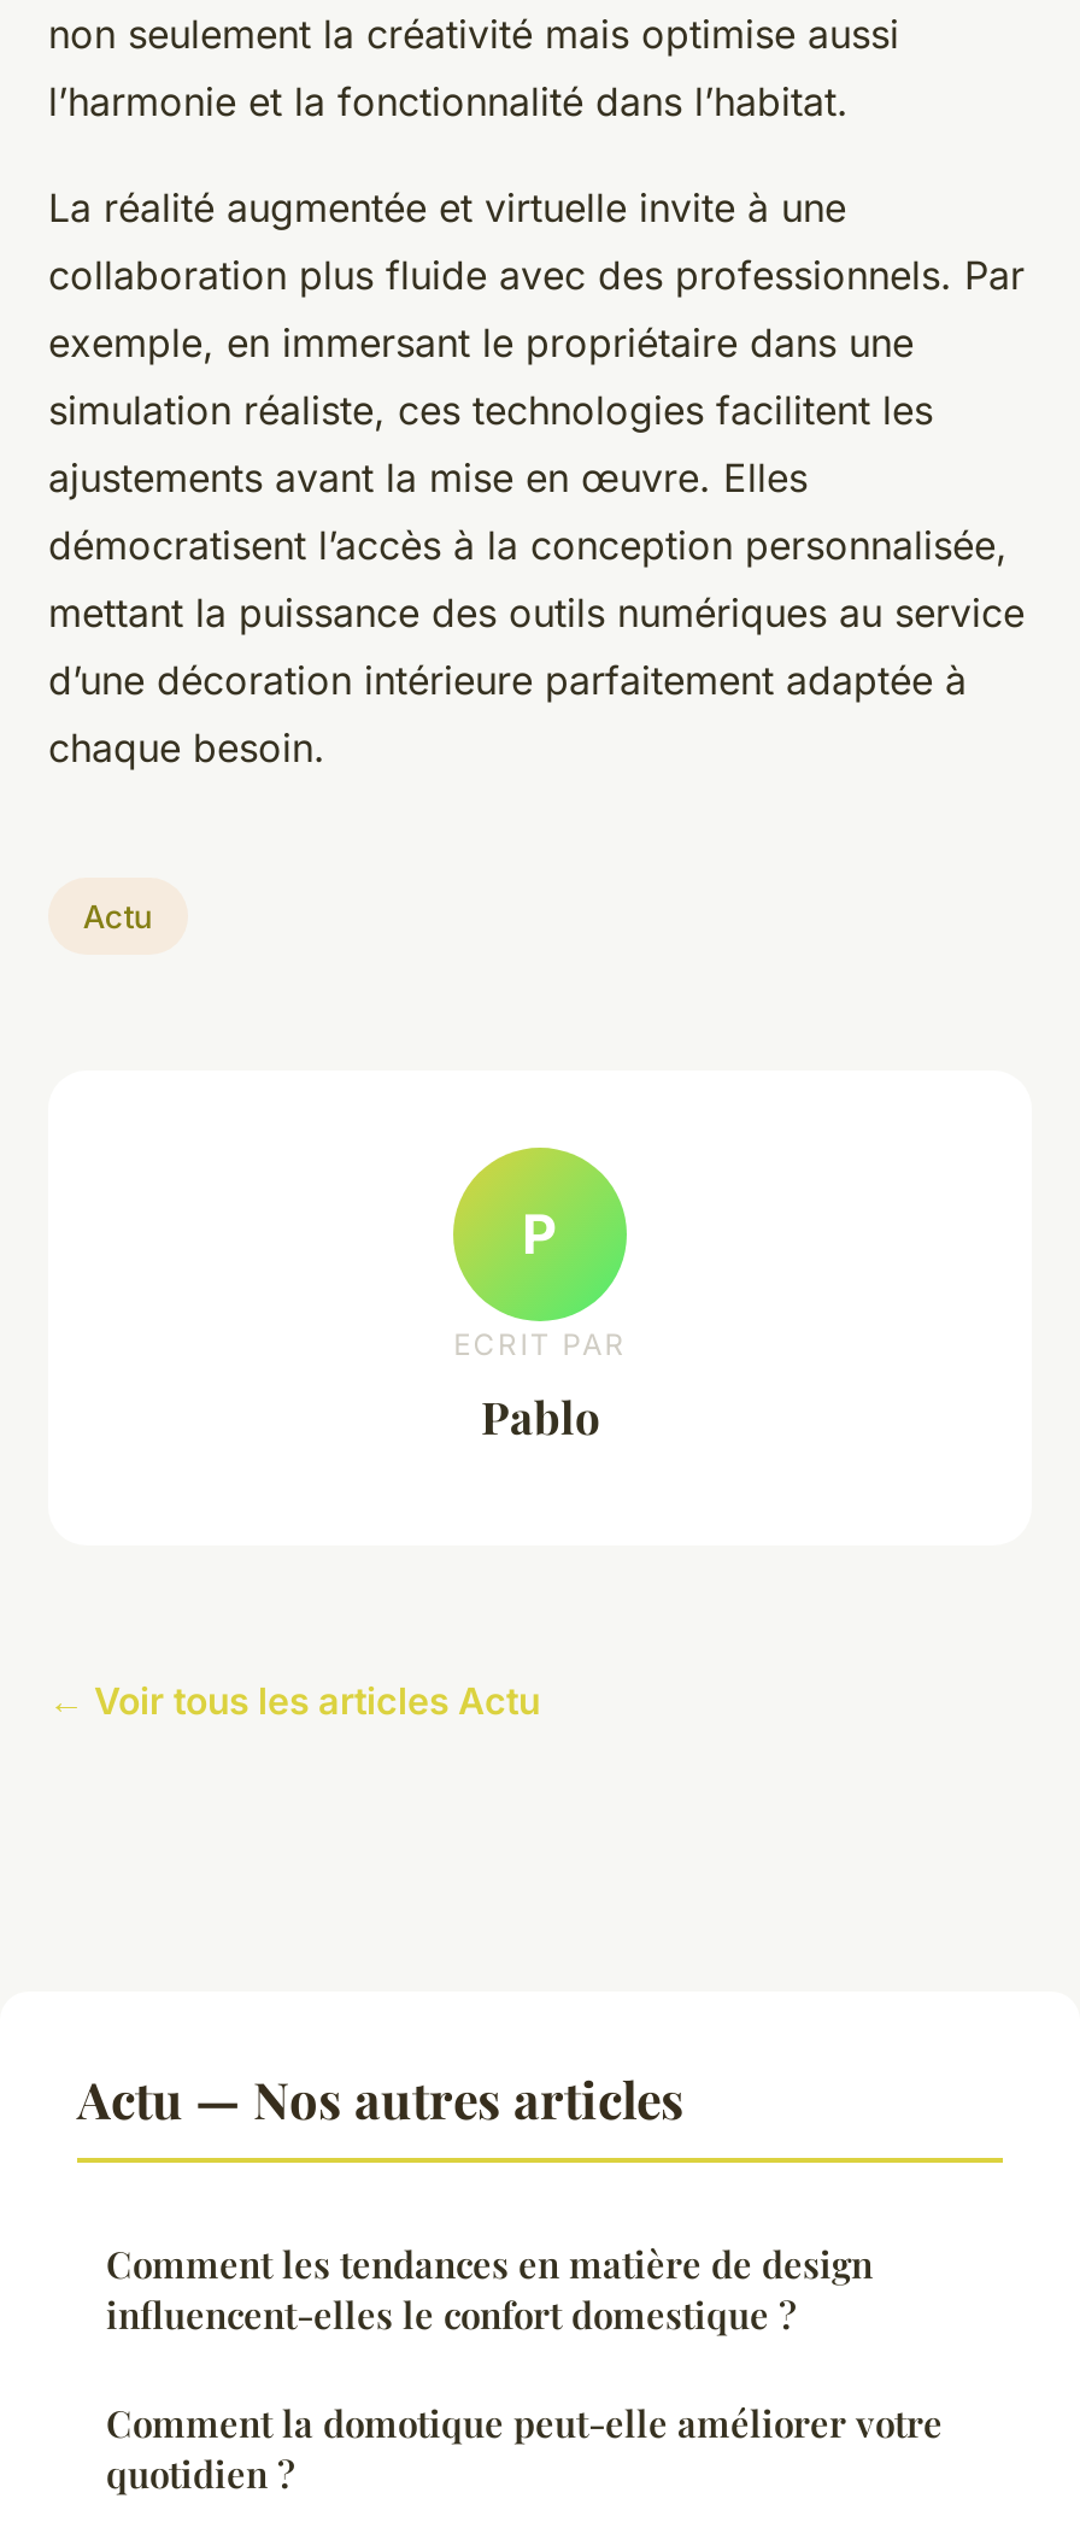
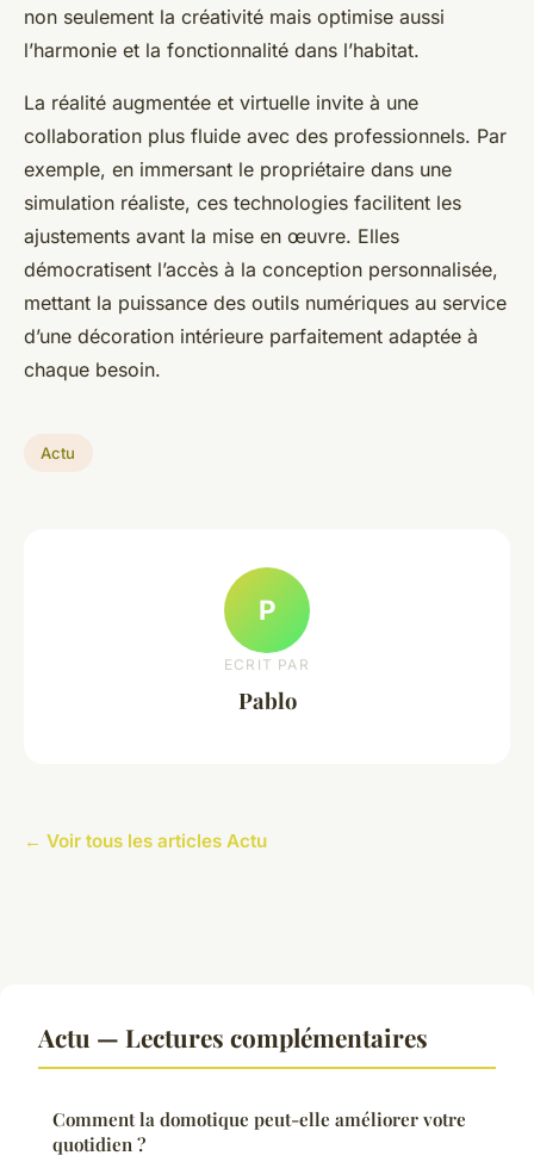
- Actu — Nos autres articles
- Comment les tendances en matière de design
- influencent-elles le confort domestique ?
+ Actu — Lectures complémentaires
